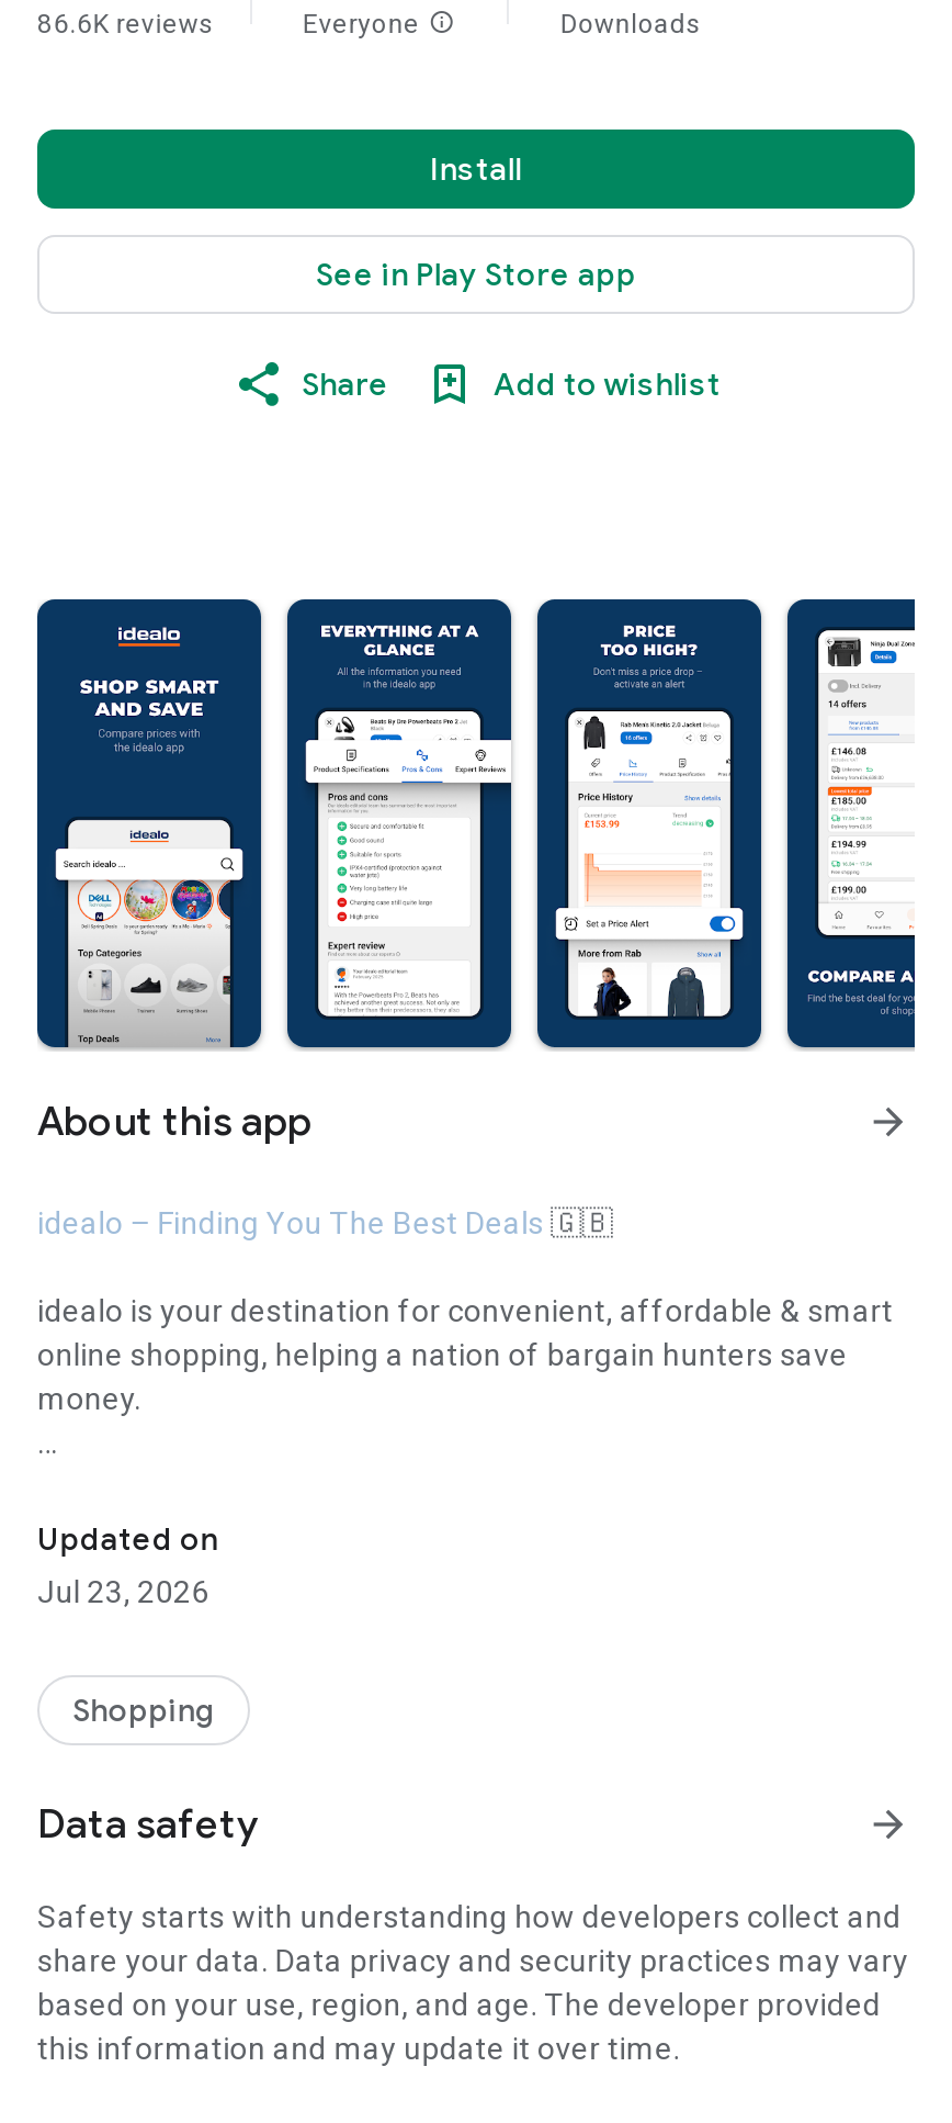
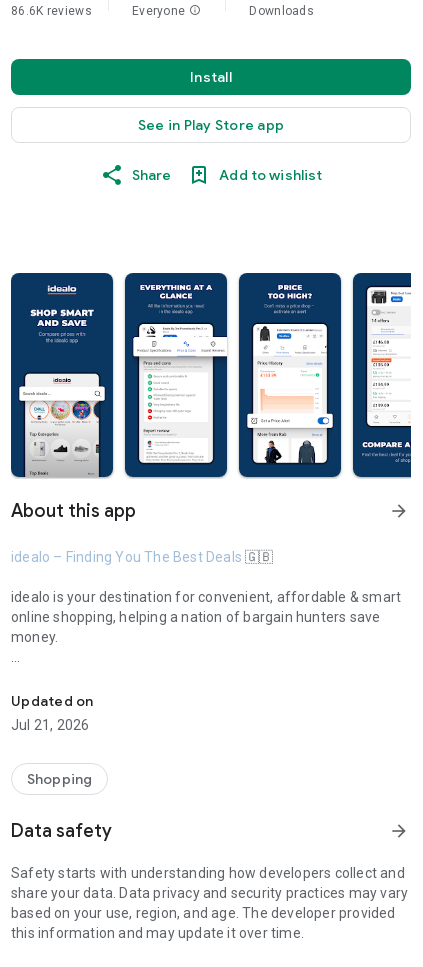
- Jul 23, 2026
+ Jul 21, 2026
